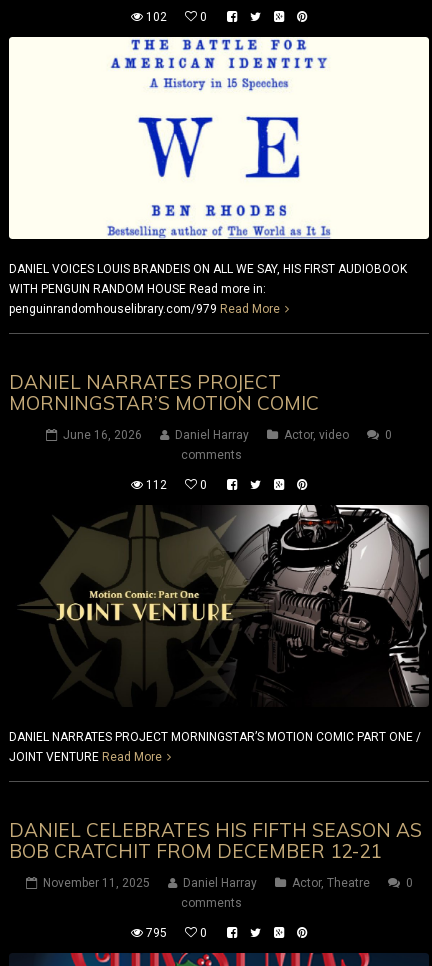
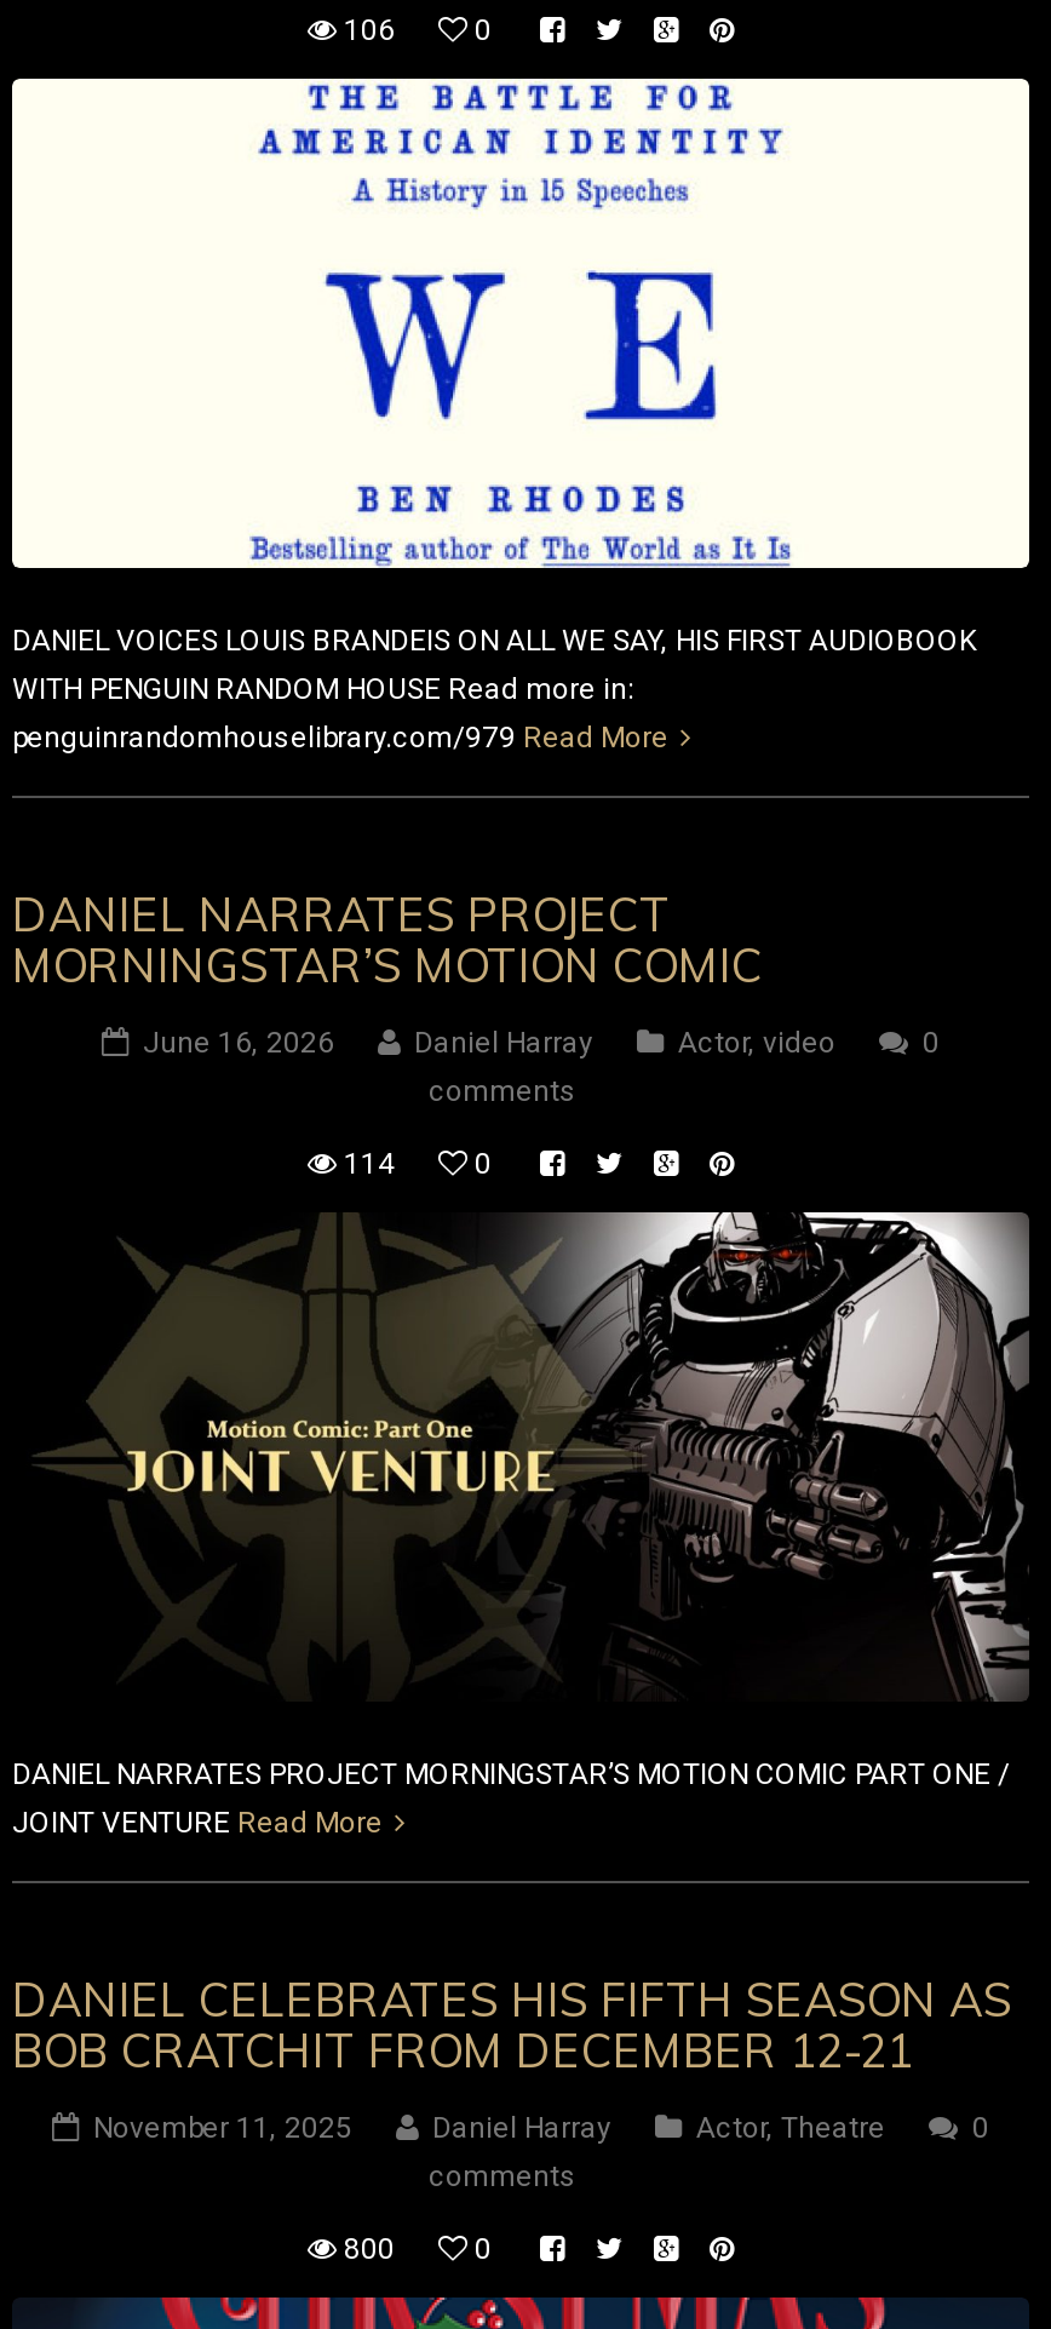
- 102
+ 106

- 112
+ 114

- 795
+ 800
